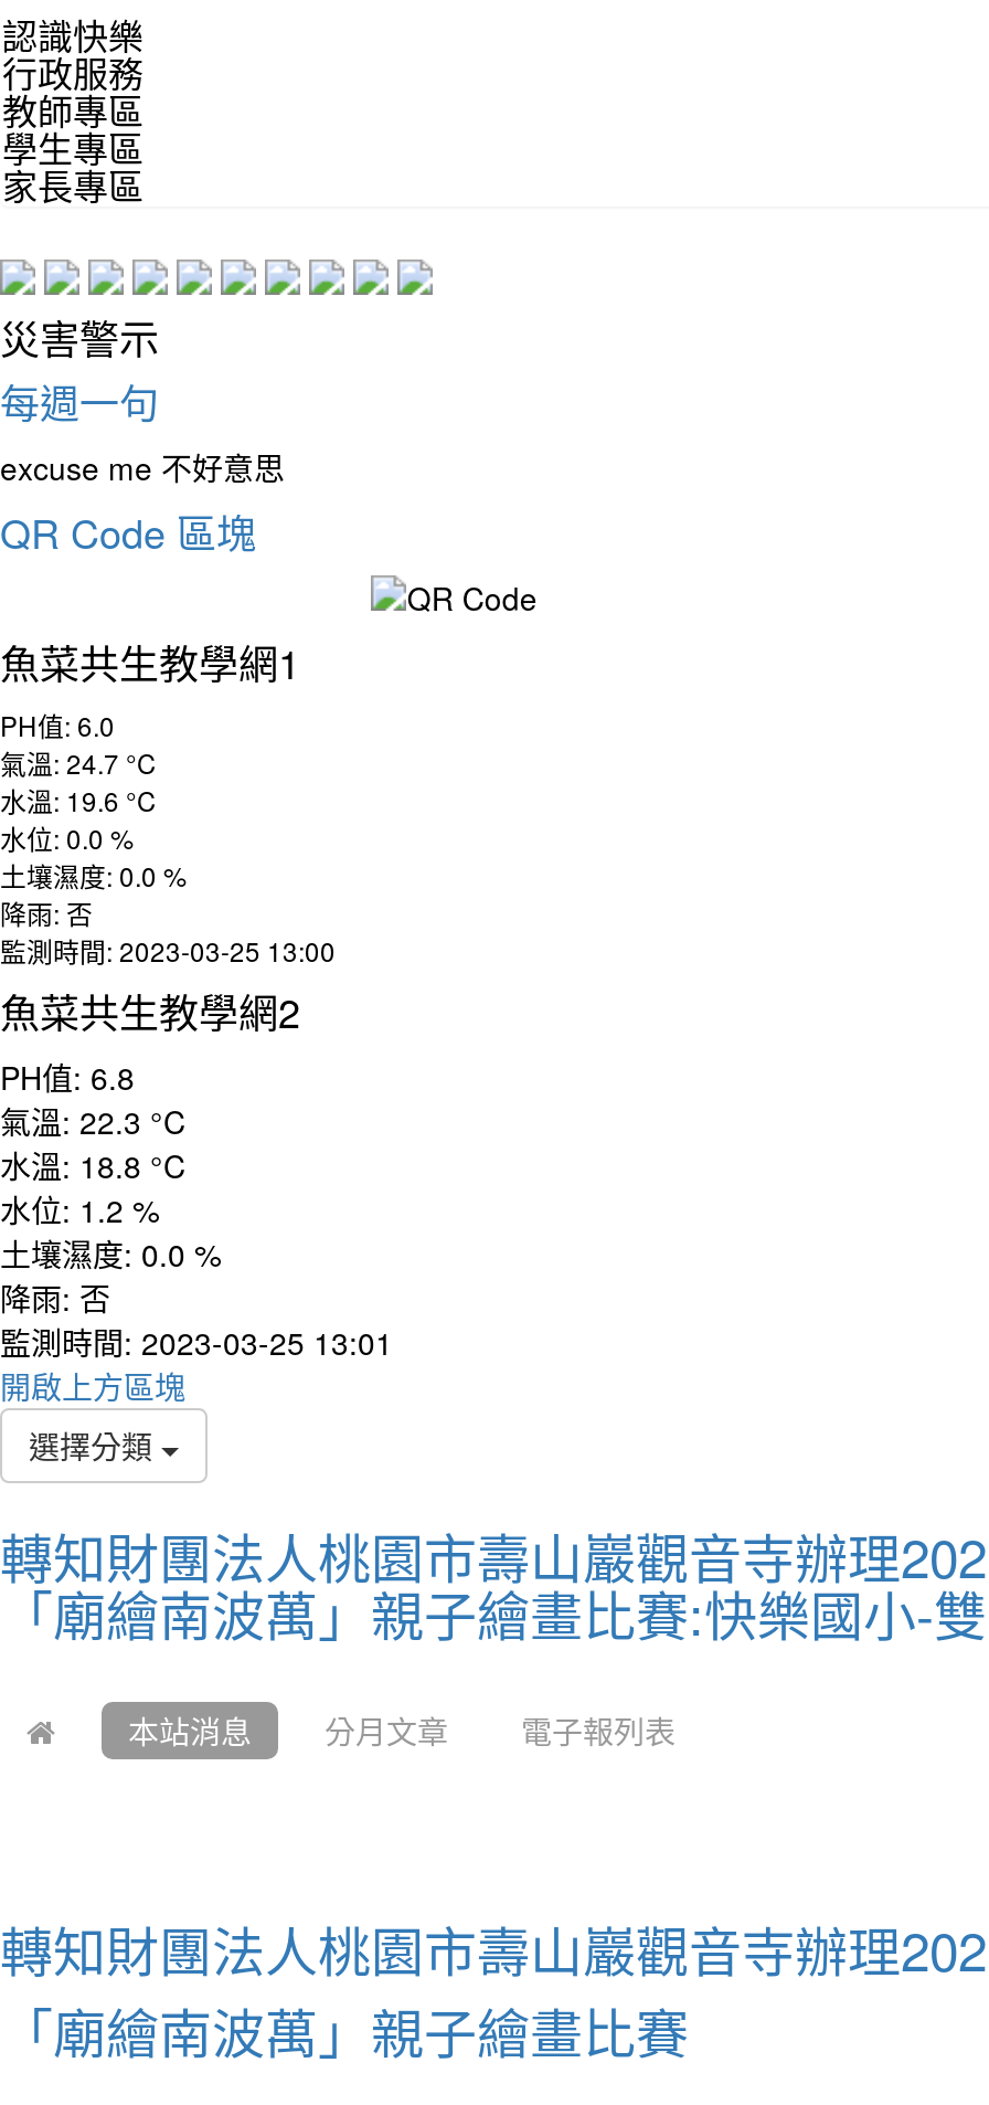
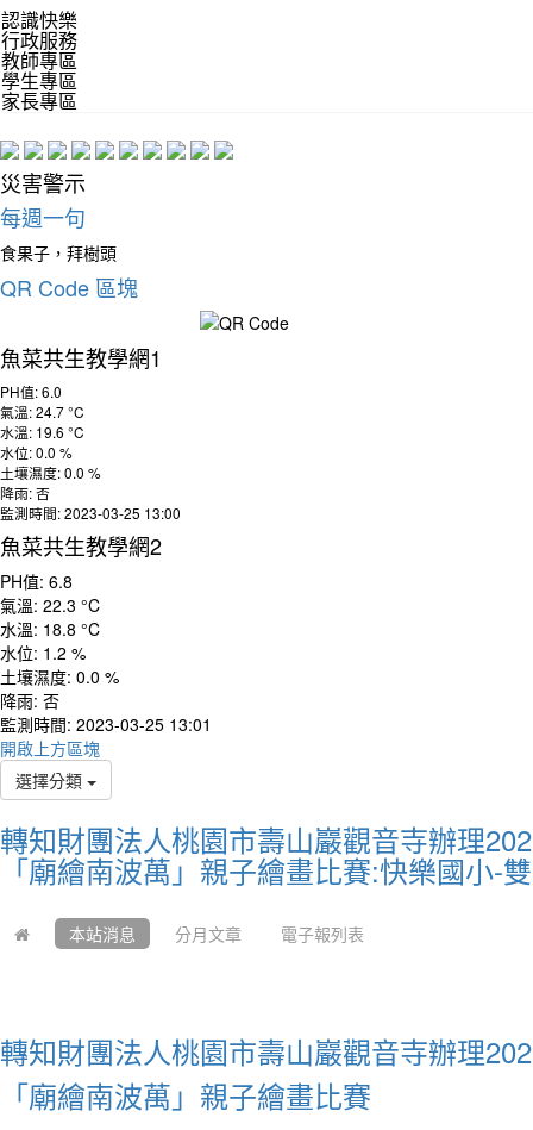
- excuse me 不好意思
+ 食果子，拜樹頭
